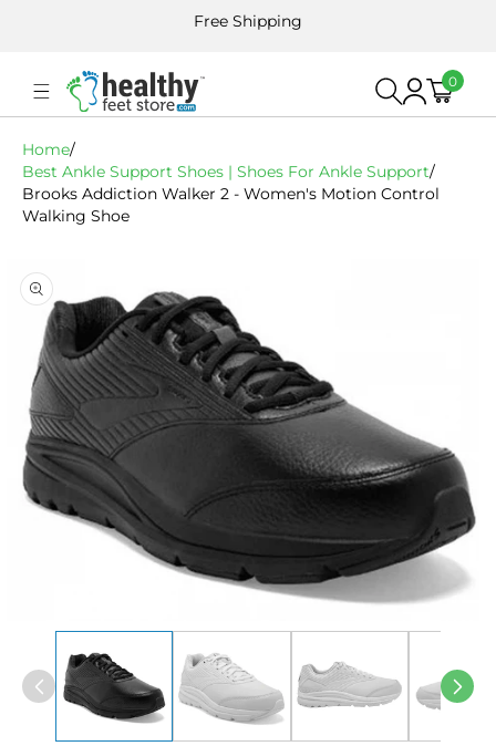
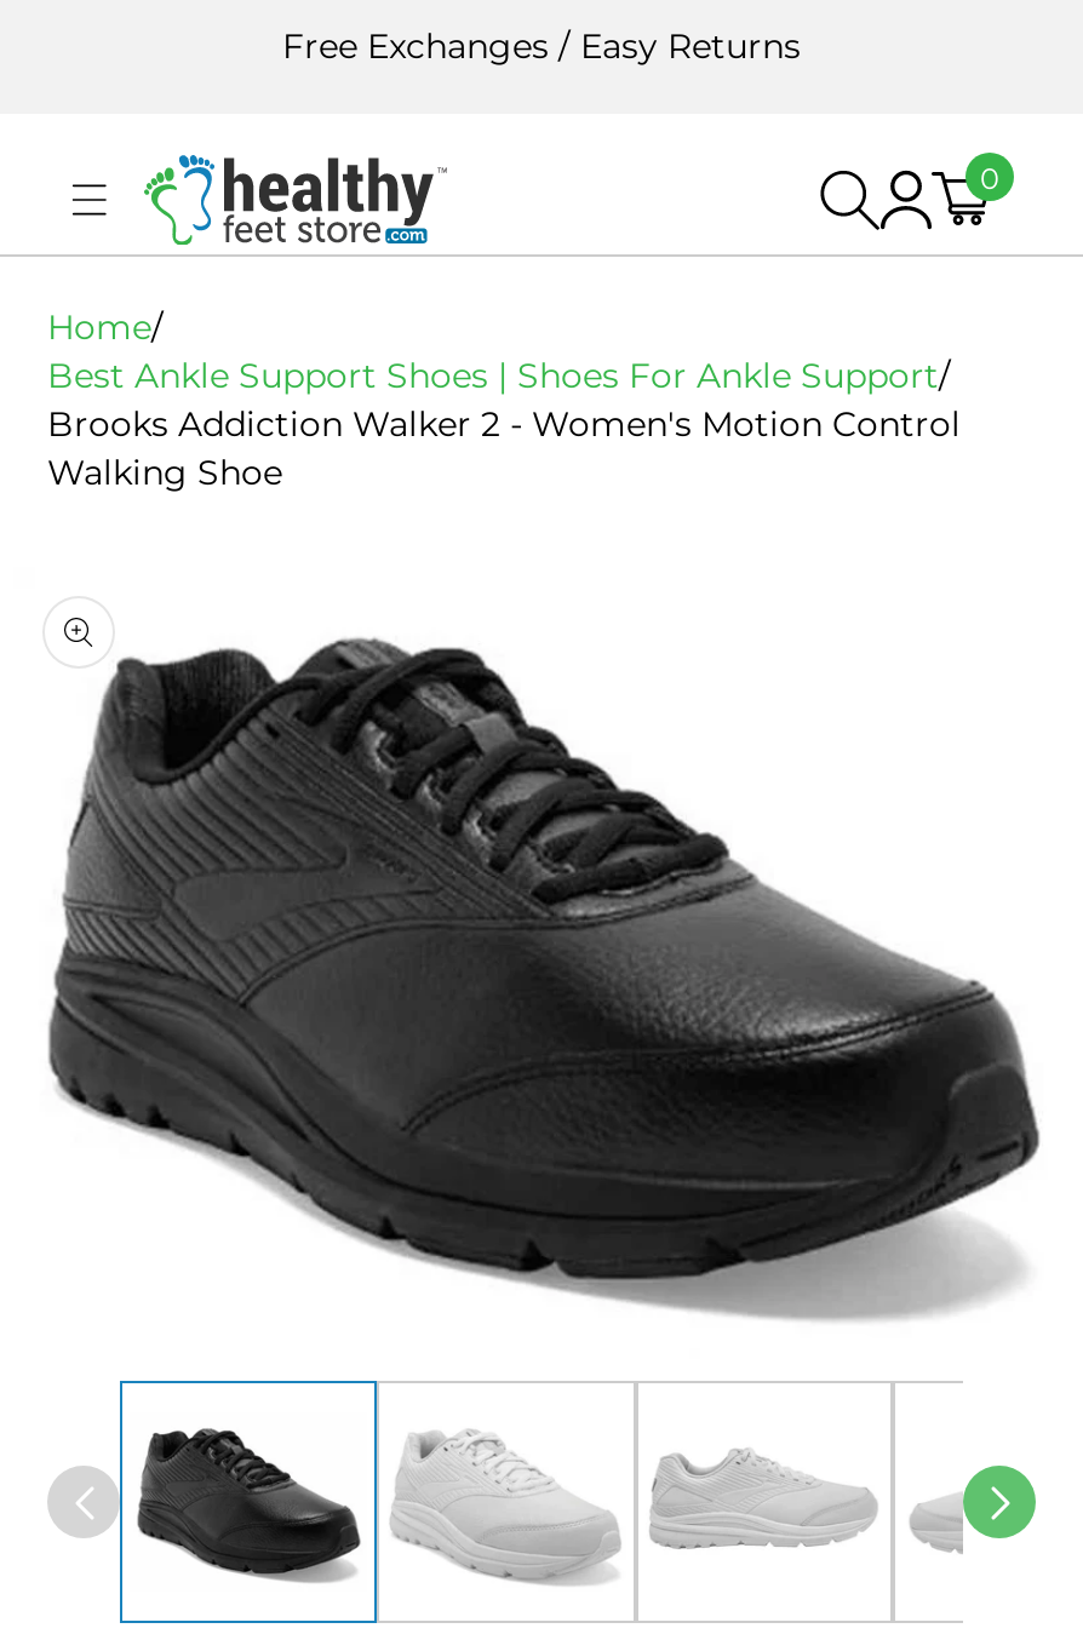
- Free Shipping
+ Free Exchanges / Easy Returns
